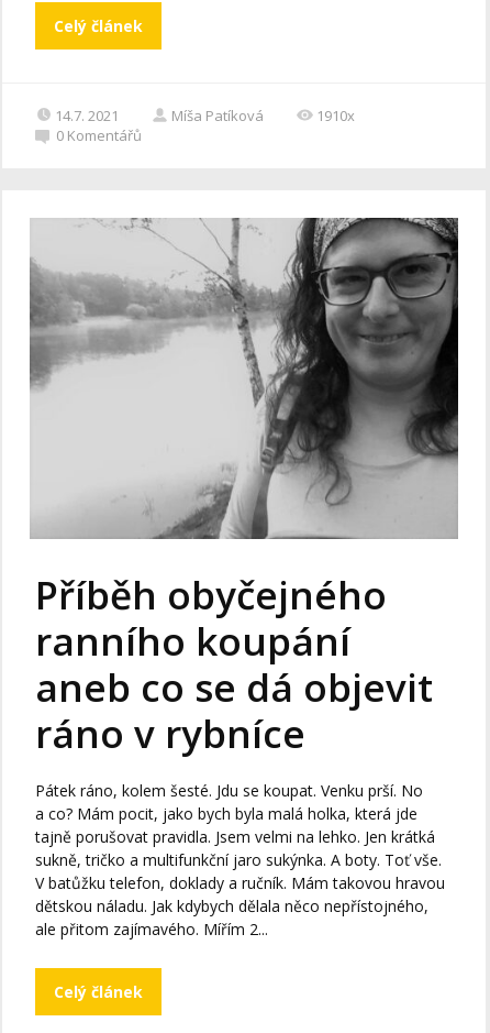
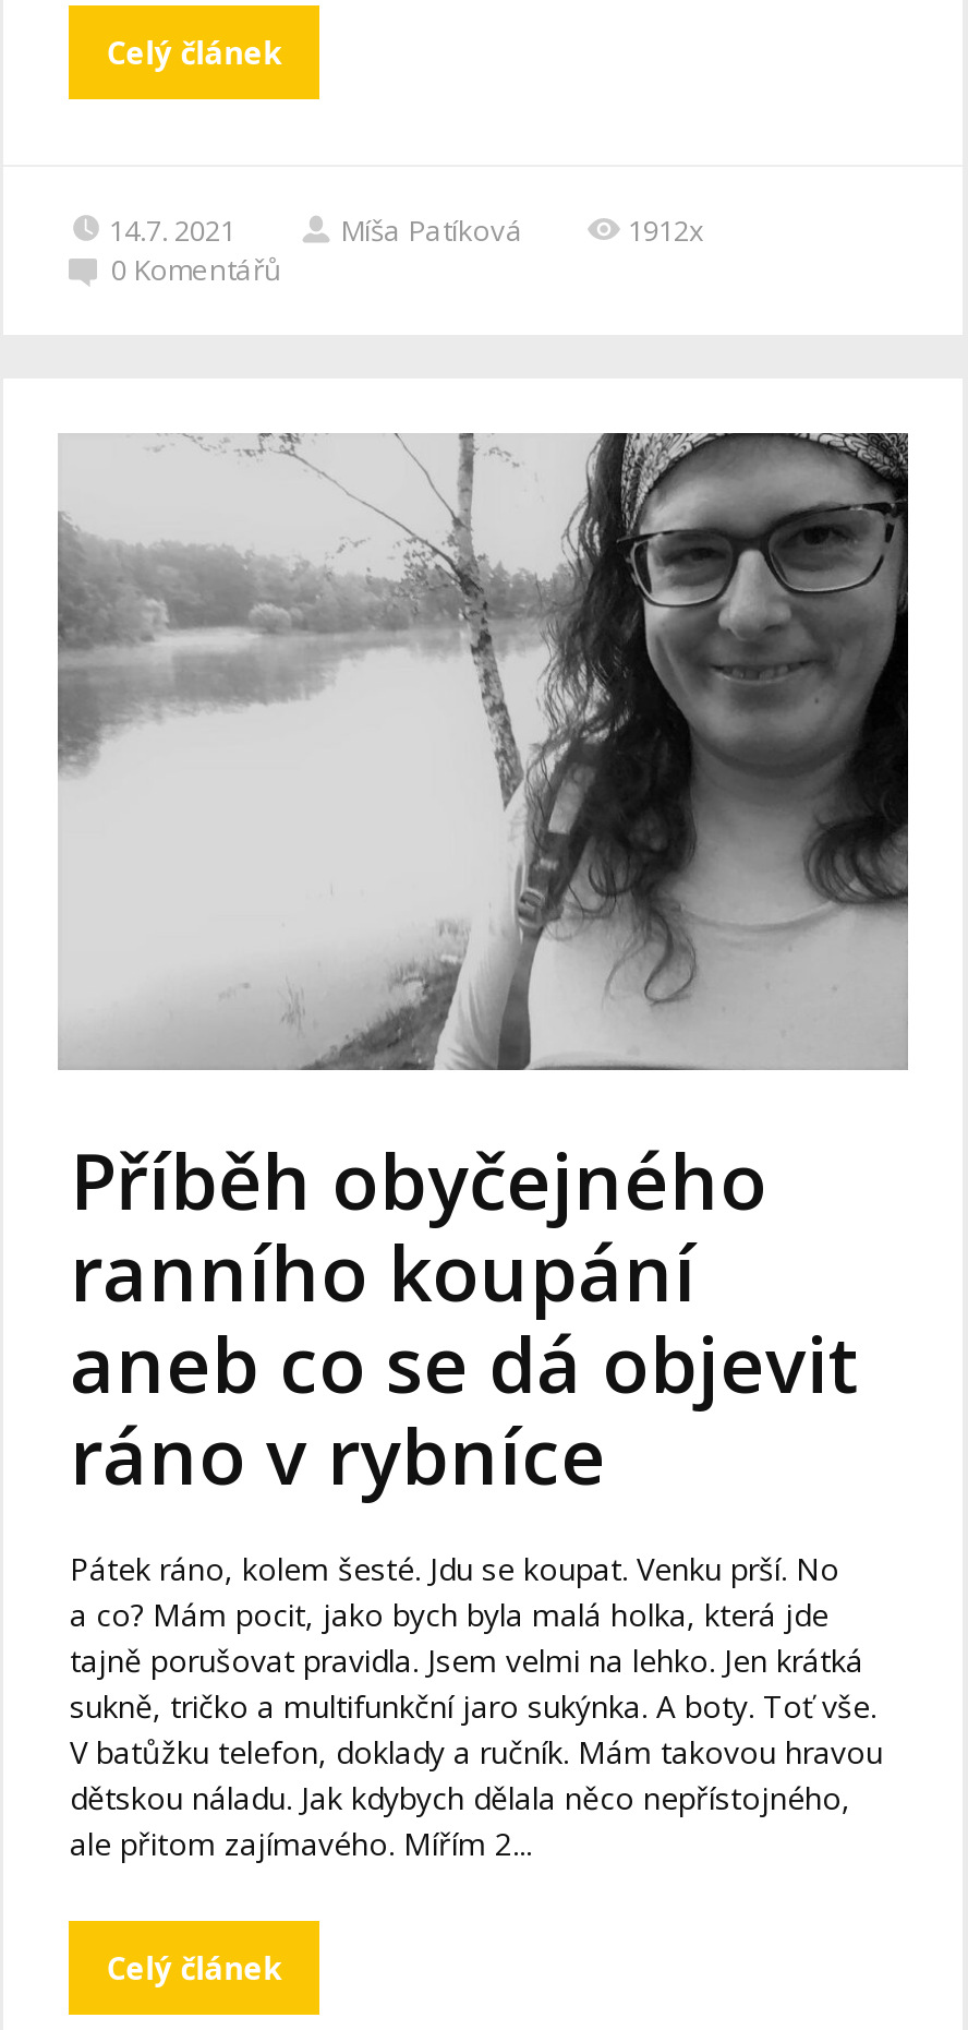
- 1910x
+ 1912x
